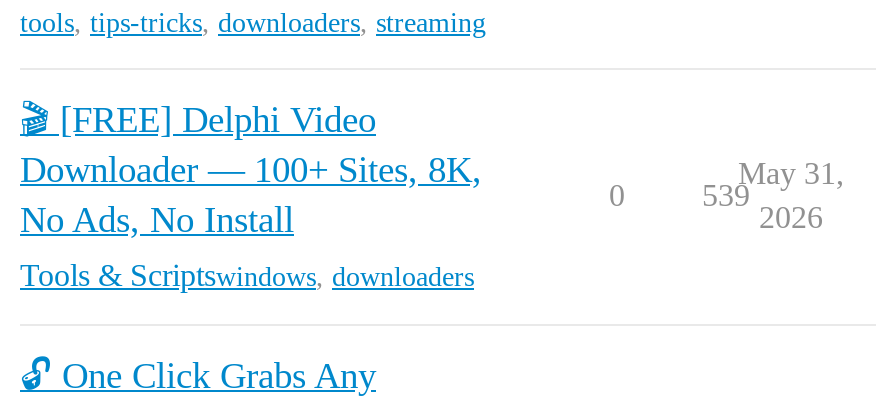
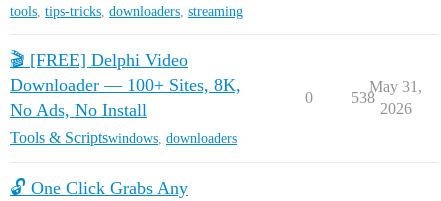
- 539
+ 538
